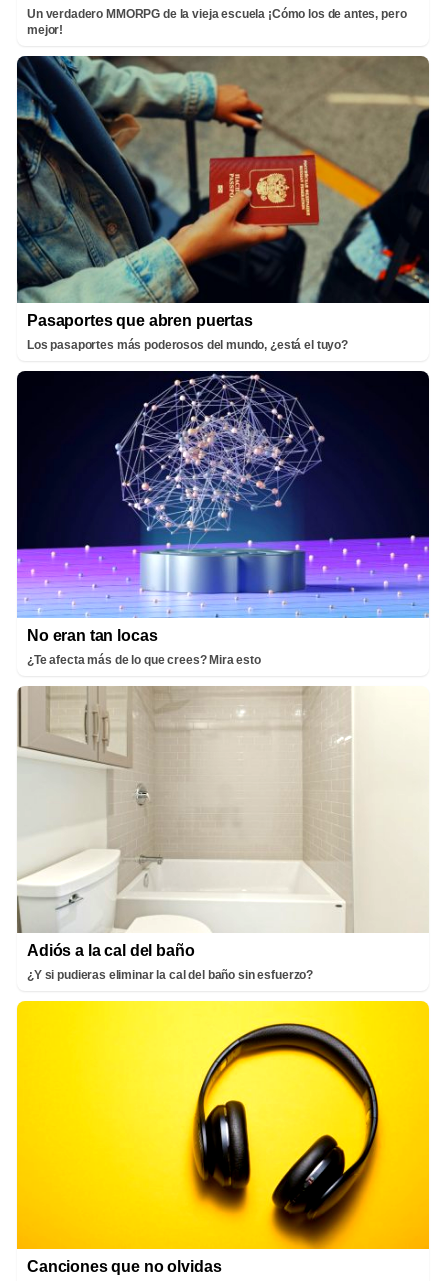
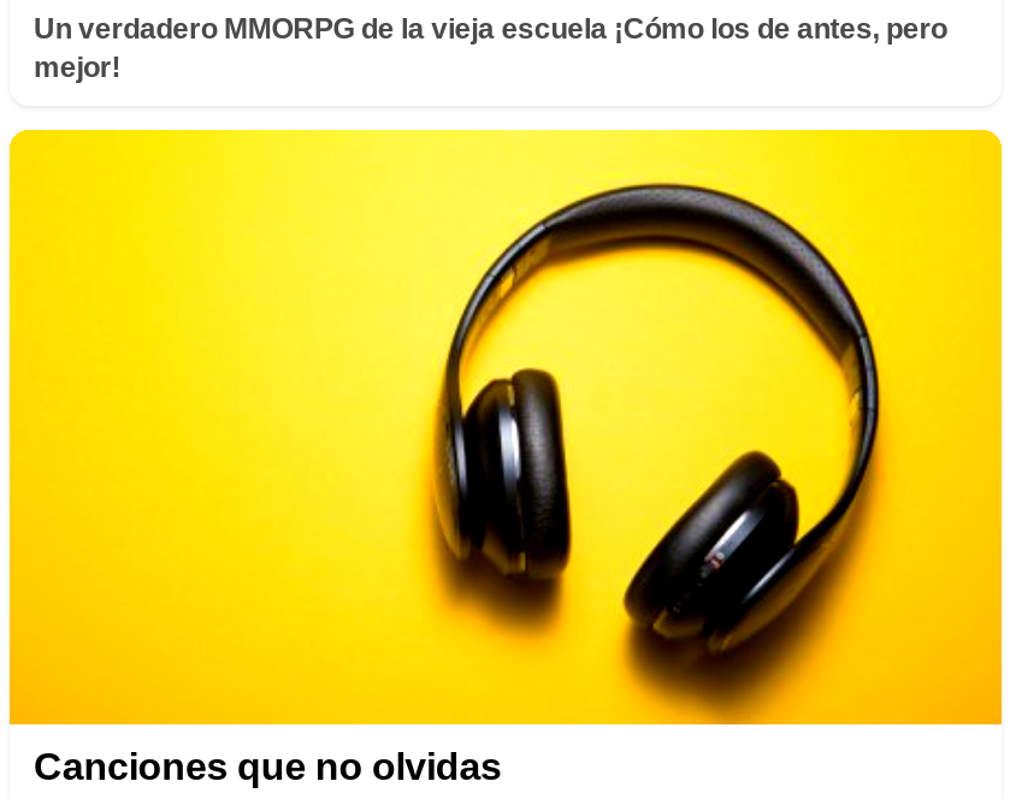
- [image]
- Pasaportes que abren puertas
- Los pasaportes más poderosos del mundo, ¿está el tuyo?

- [image]
- No eran tan locas
- ¿Te afecta más de lo que crees? Mira esto

- [image]
- Adiós a la cal del baño
- ¿Y si pudieras eliminar la cal del baño sin esfuerzo?
